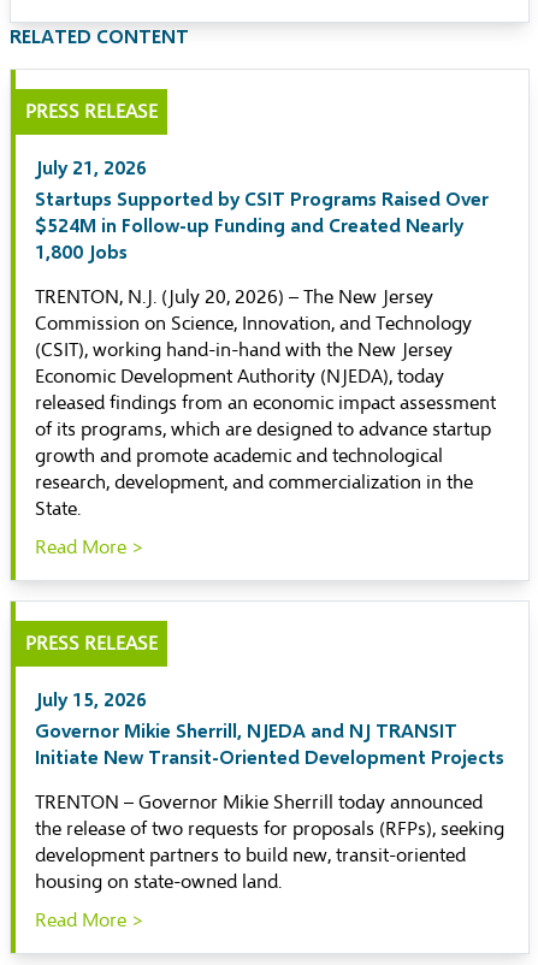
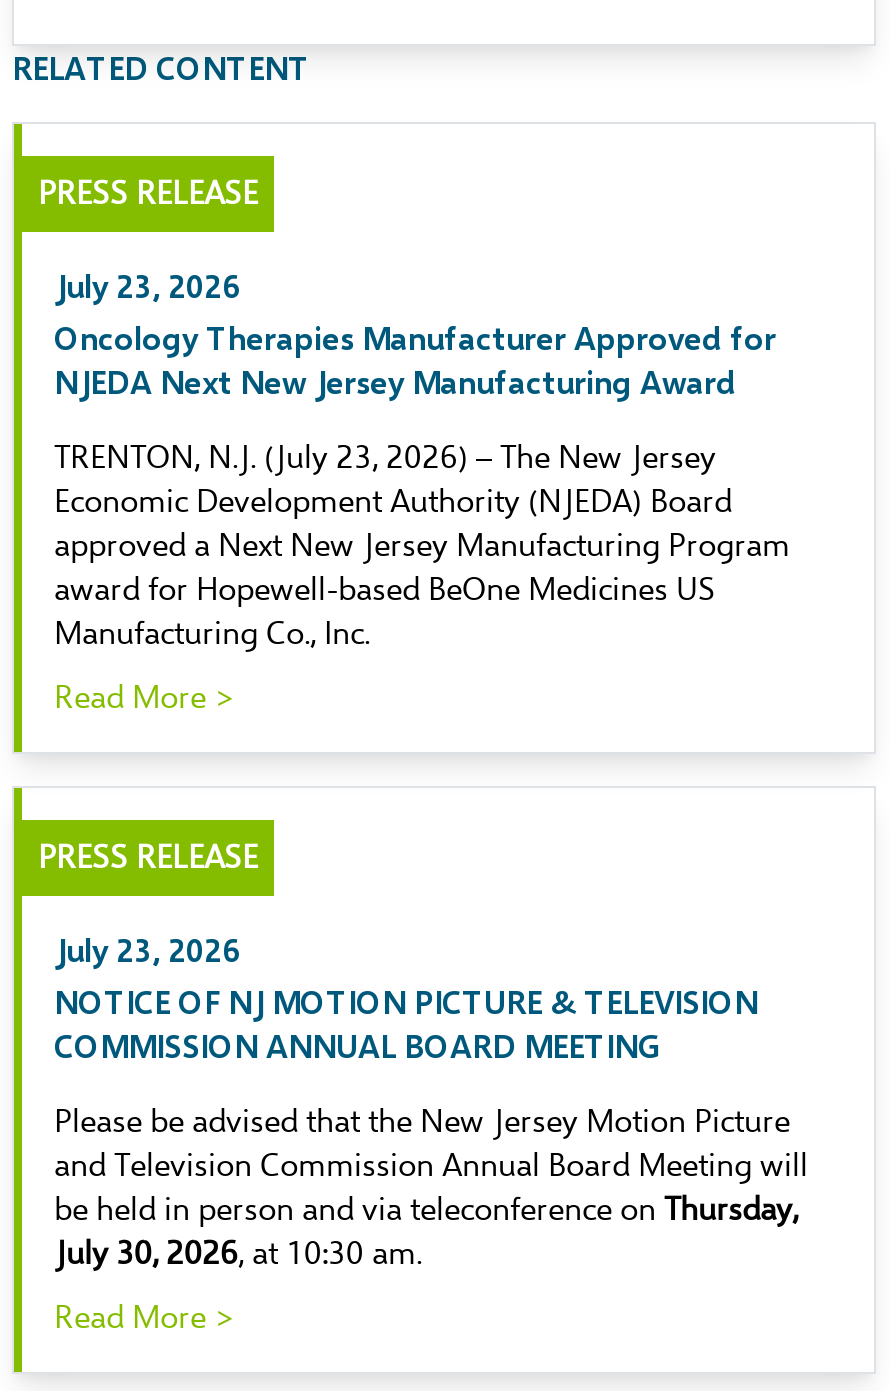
- July 21, 2026
- Startups Supported by CSIT Programs Raised Over
- $524M in Follow-up Funding and Created Nearly
- 1,800 Jobs
+ July 23, 2026
+ Oncology Therapies Manufacturer Approved for
+ NJEDA Next New Jersey Manufacturing Award

- TRENTON, N.J. (July 20, 2026) – The New Jersey
- Commission on Science, Innovation, and Technology
- (CSIT), working hand-in-hand with the New Jersey
- Economic Development Authority (NJEDA), today
- released findings from an economic impact assessment
- of its programs, which are designed to advance startup
- growth and promote academic and technological
- research, development, and commercialization in the
- State.
+ TRENTON, N.J. (July 23, 2026) – The New Jersey
+ Economic Development Authority (NJEDA) Board
+ approved a Next New Jersey Manufacturing Program
+ award for Hopewell-based BeOne Medicines US
+ Manufacturing Co., Inc.

- July 15, 2026
- Governor Mikie Sherrill, NJEDA and NJ TRANSIT
- Initiate New Transit-Oriented Development Projects
+ July 23, 2026
+ NOTICE OF NJ MOTION PICTURE & TELEVISION
+ COMMISSION ANNUAL BOARD MEETING

- TRENTON – Governor Mikie Sherrill today announced
- the release of two requests for proposals (RFPs), seeking
- development partners to build new, transit-oriented
- housing on state-owned land.
+ Please be advised that the New Jersey Motion Picture
+ and Television Commission Annual Board Meeting will
+ be held in person and via teleconference on Thursday,
+ July 30, 2026, at 10:30 am.
